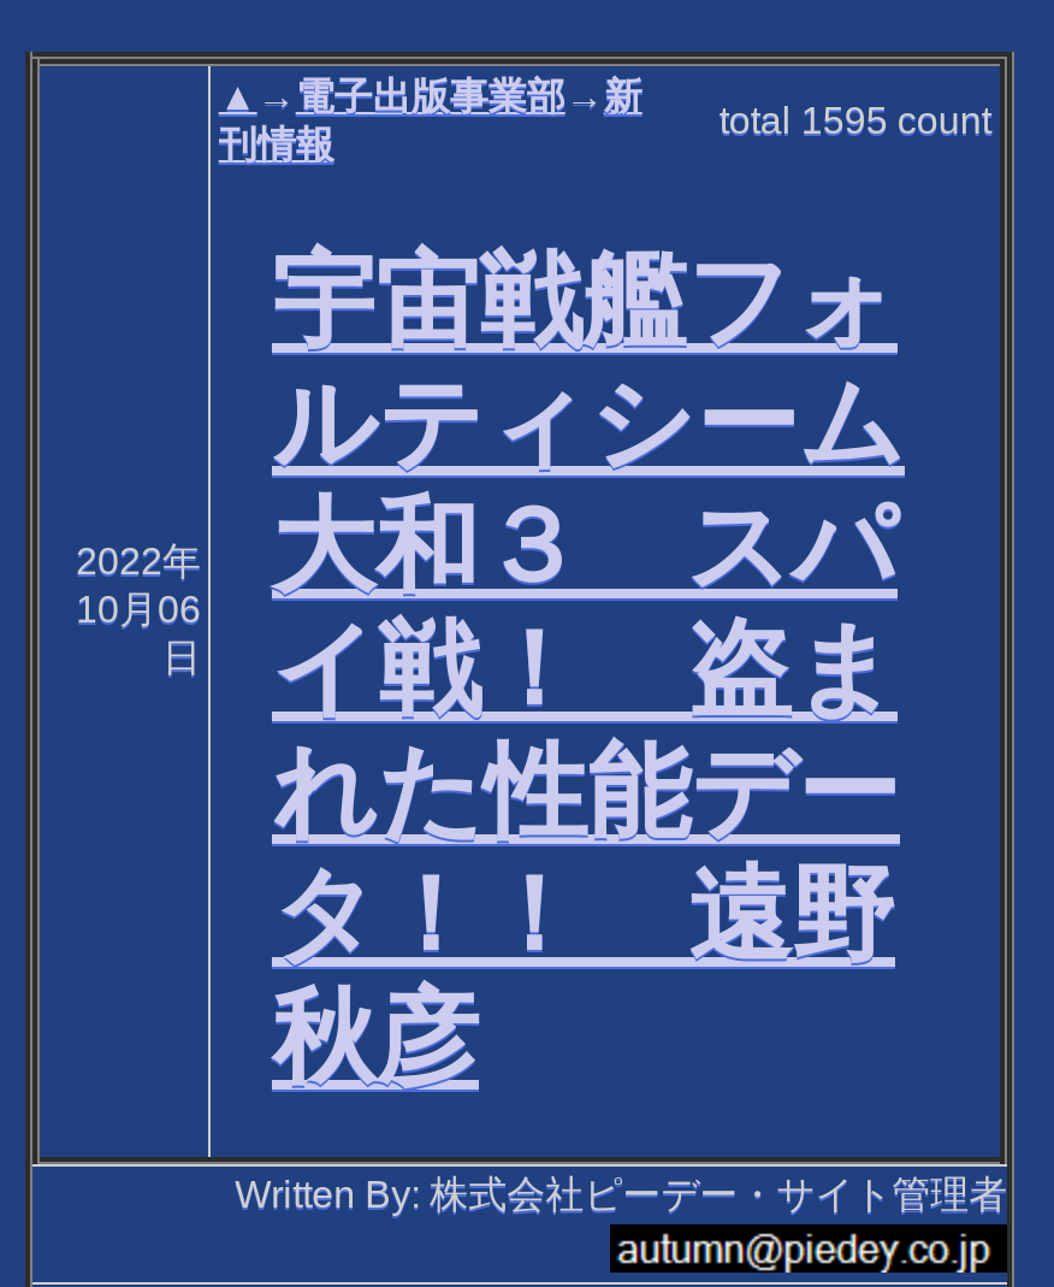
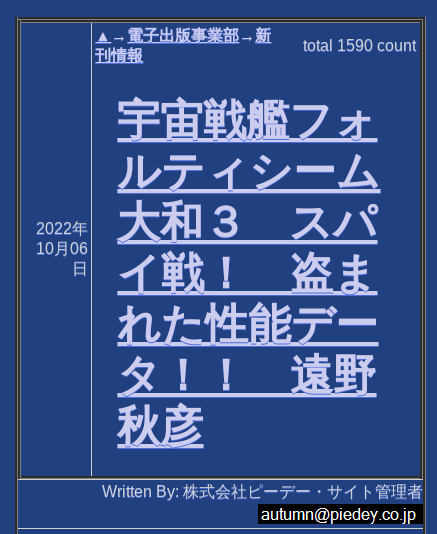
- total 1595 count
+ total 1590 count
